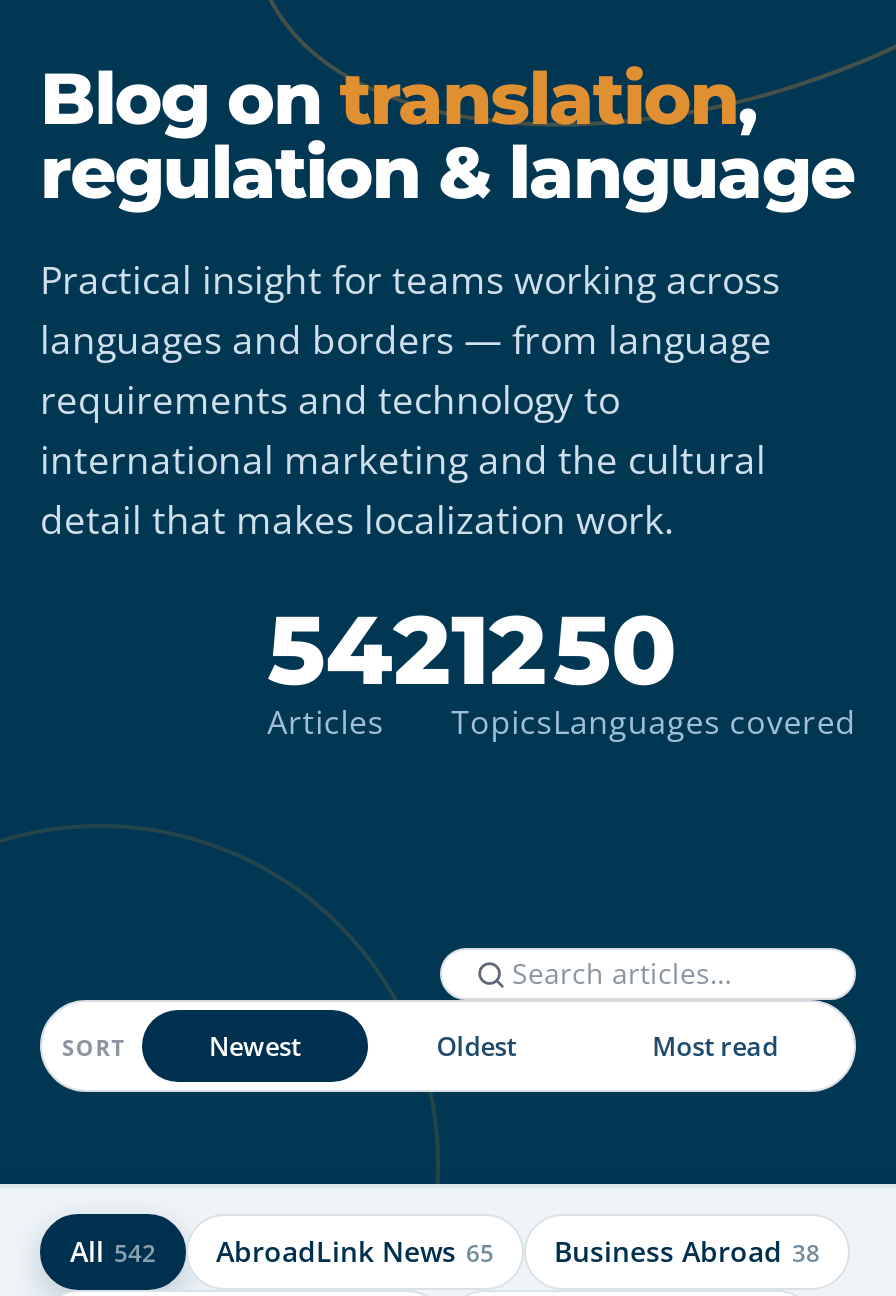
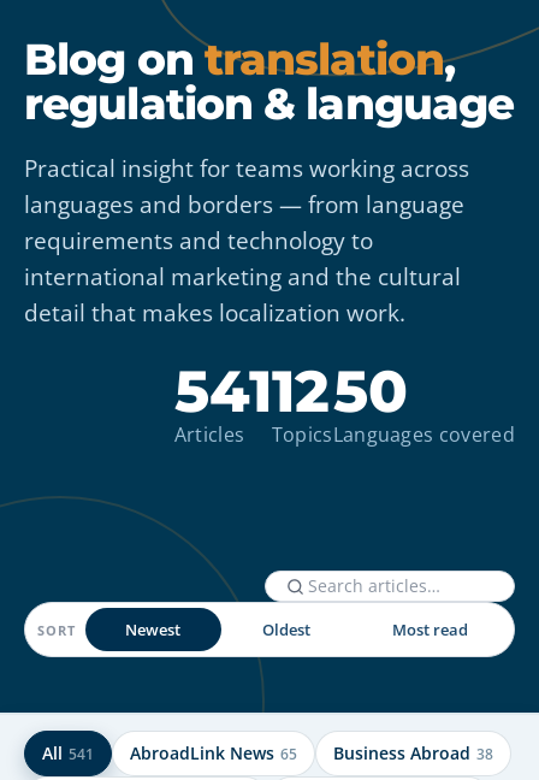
- 542 12 50
+ 541 12 50

- All 542 AbroadLink News 65 Business Abroad 38
+ All 541 AbroadLink News 65 Business Abroad 38
